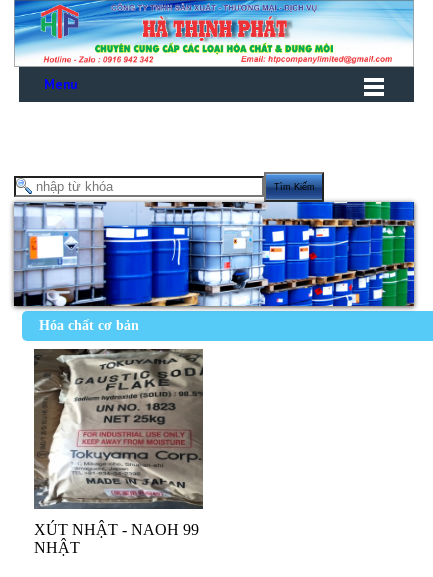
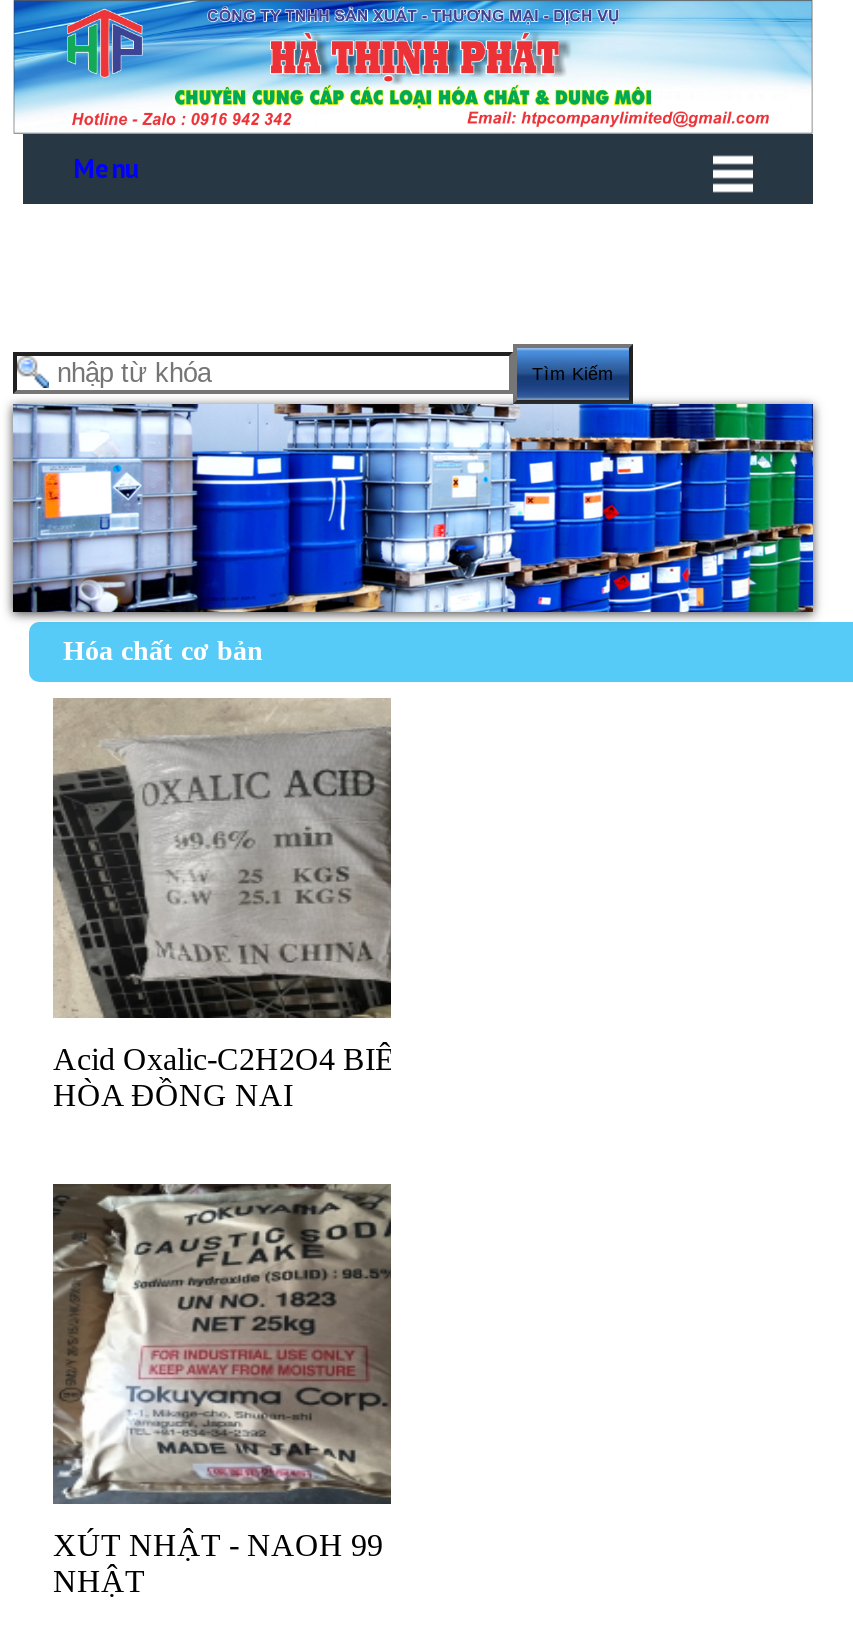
+ [image]
+ Acid Oxalic-C2H2O4 BIÊN
+ HÒA ĐỒNG NAI
